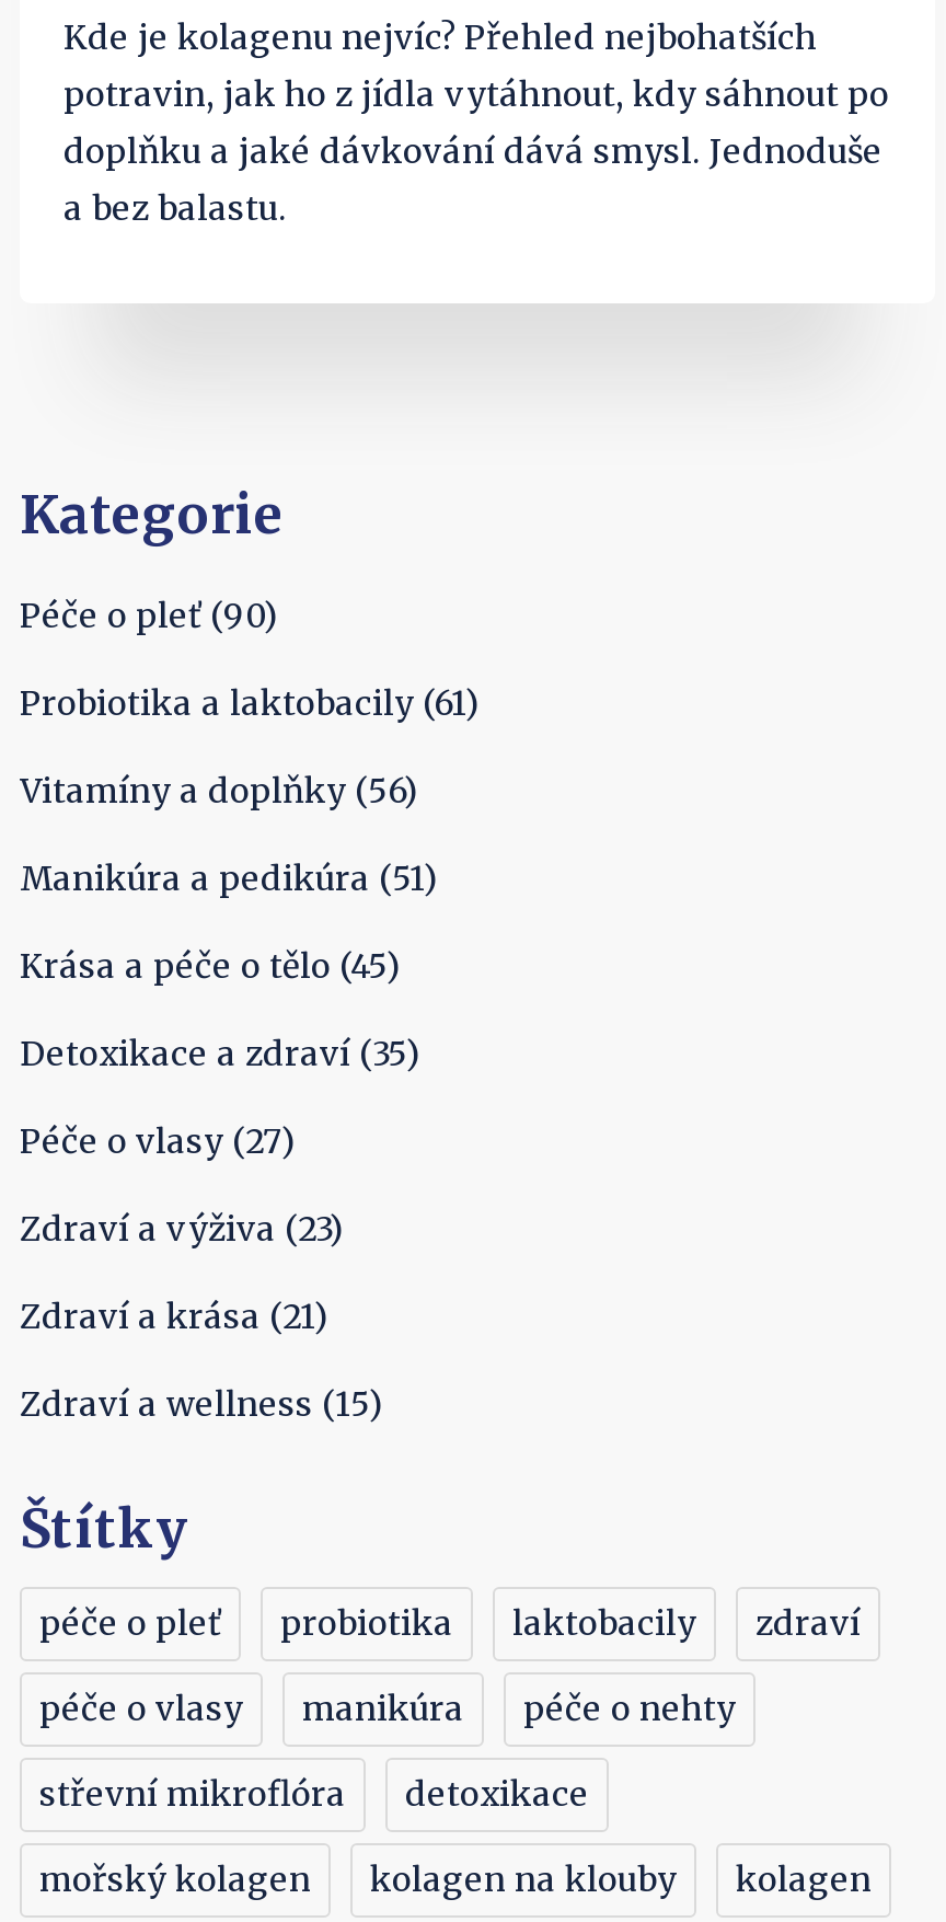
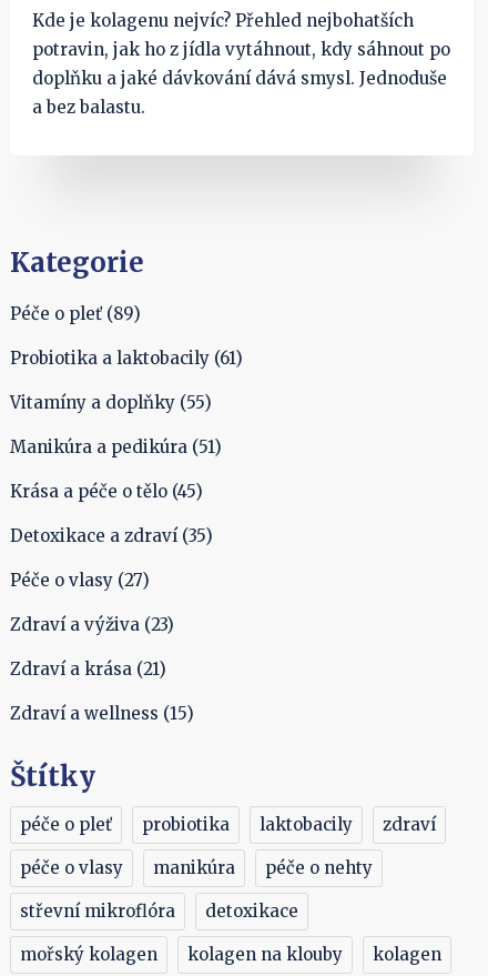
- Péče o pleť (90)
+ Péče o pleť (89)

- Vitamíny a doplňky (56)
+ Vitamíny a doplňky (55)
